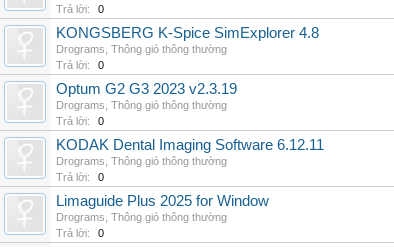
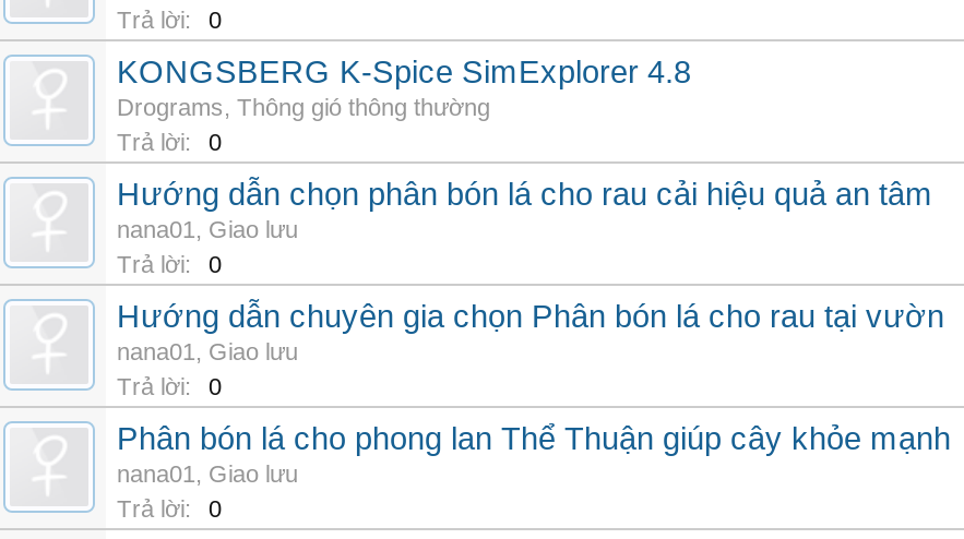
- Optum G2 G3 2023 v2.3.19
- Drograms, Thông gió thông thường
+ Hướng dẫn chọn phân bón lá cho rau cải hiệu quả an tâm
+ nana01, Giao lưu

- KODAK Dental Imaging Software 6.12.11
- Drograms, Thông gió thông thường
+ Hướng dẫn chuyên gia chọn Phân bón lá cho rau tại vườn
+ nana01, Giao lưu

- Limaguide Plus 2025 for Window
- Drograms, Thông gió thông thường
+ Phân bón lá cho phong lan Thể Thuận giúp cây khỏe mạnh
+ nana01, Giao lưu
